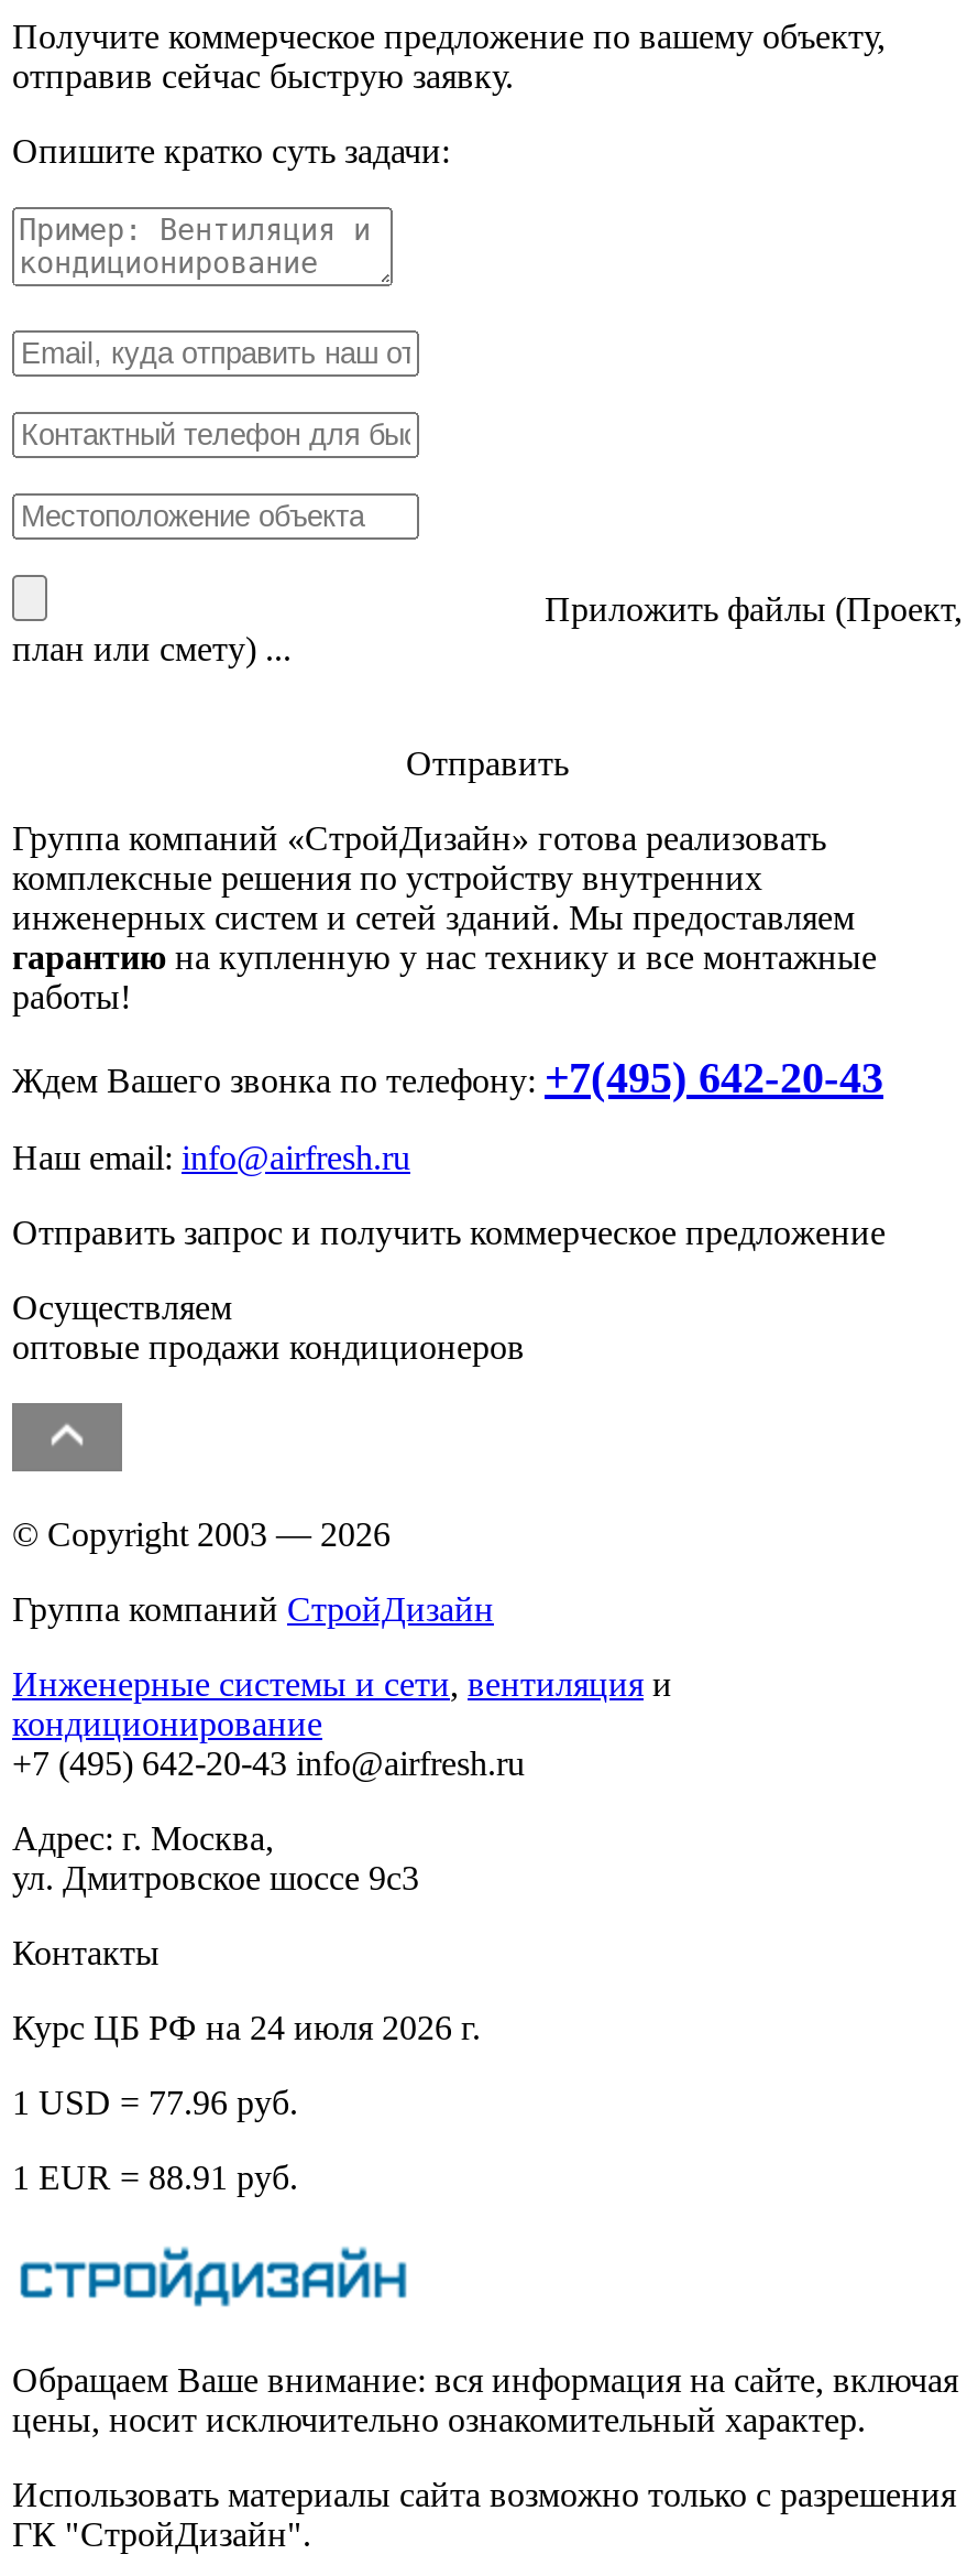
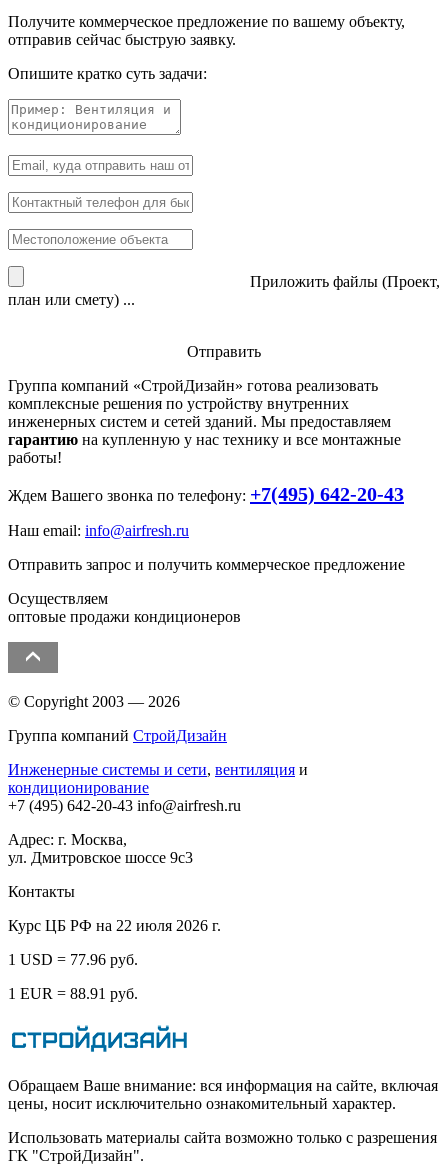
- Курс ЦБ РФ на 24 июля 2026 г.
+ Курс ЦБ РФ на 22 июля 2026 г.
